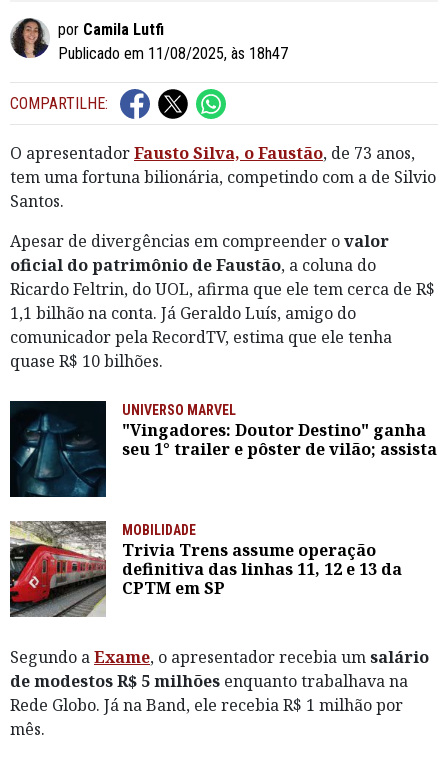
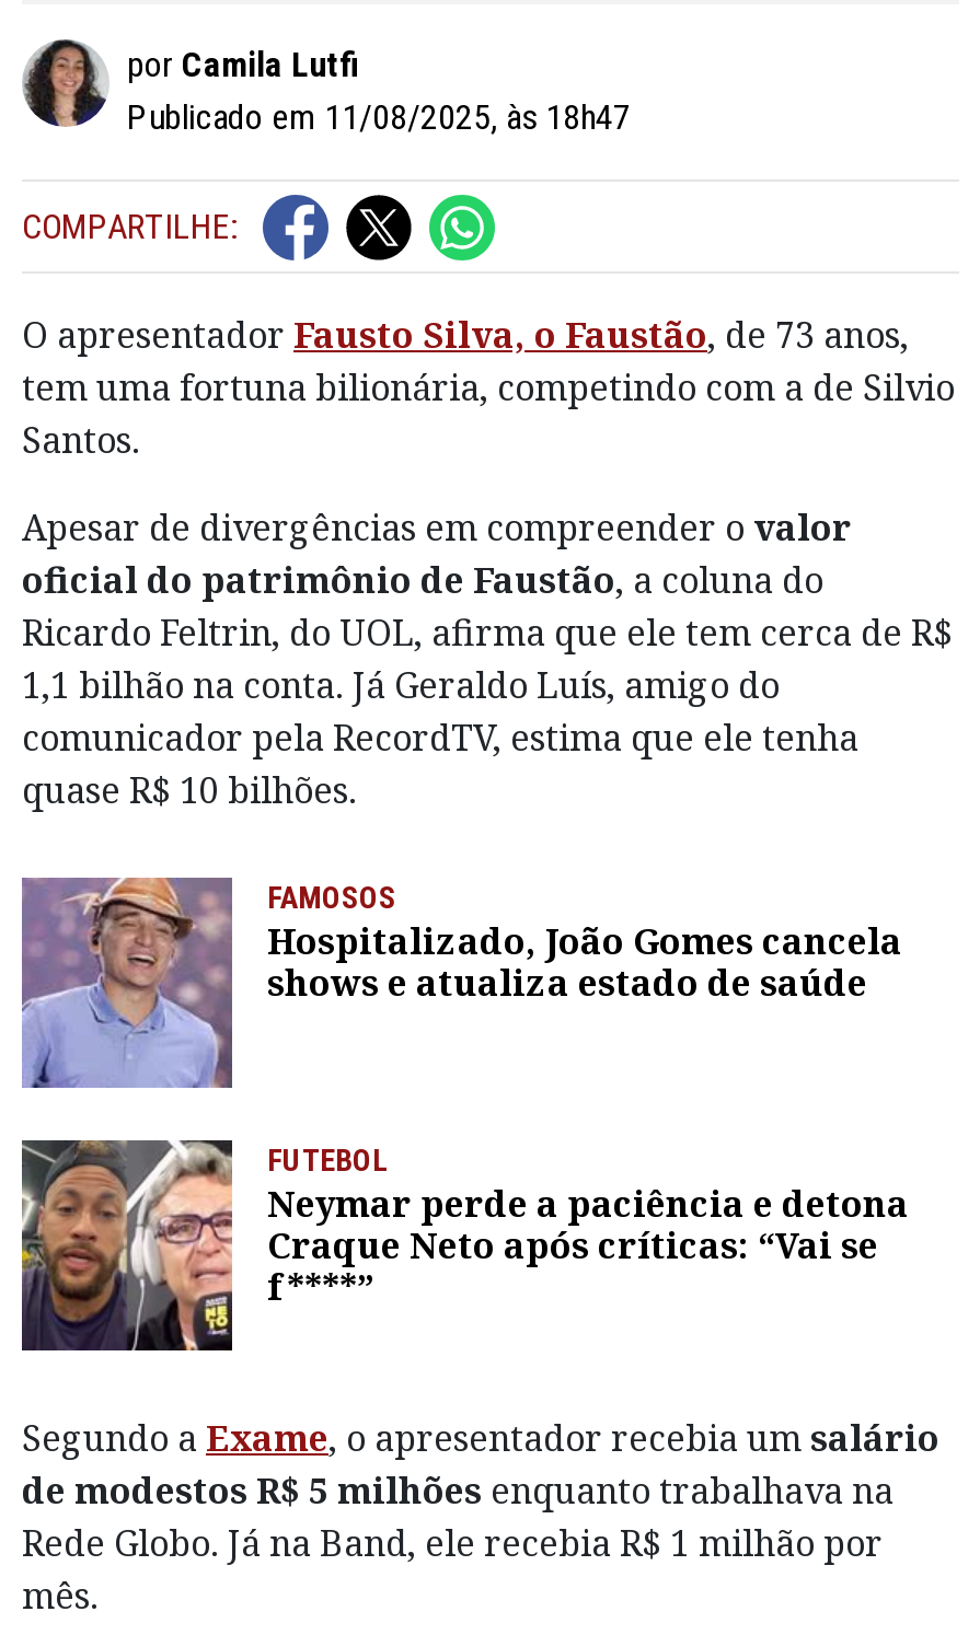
- [image]
- UNIVERSO MARVEL
- "Vingadores: Doutor Destino" ganha
- seu 1° trailer e pôster de vilão; assista
+ [image]
+ FAMOSOS
+ Hospitalizado, João Gomes cancela
+ shows e atualiza estado de saúde

- [image]
- MOBILIDADE
- Trivia Trens assume operação
- definitiva das linhas 11, 12 e 13 da
- CPTM em SP
+ [image]
+ FUTEBOL
+ Neymar perde a paciência e detona
+ Craque Neto após críticas: “Vai se
+ f****”
